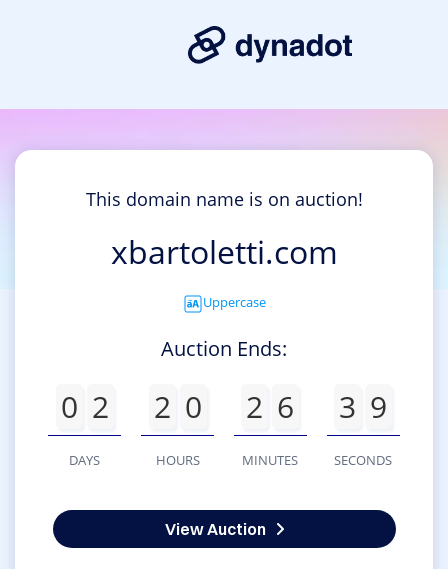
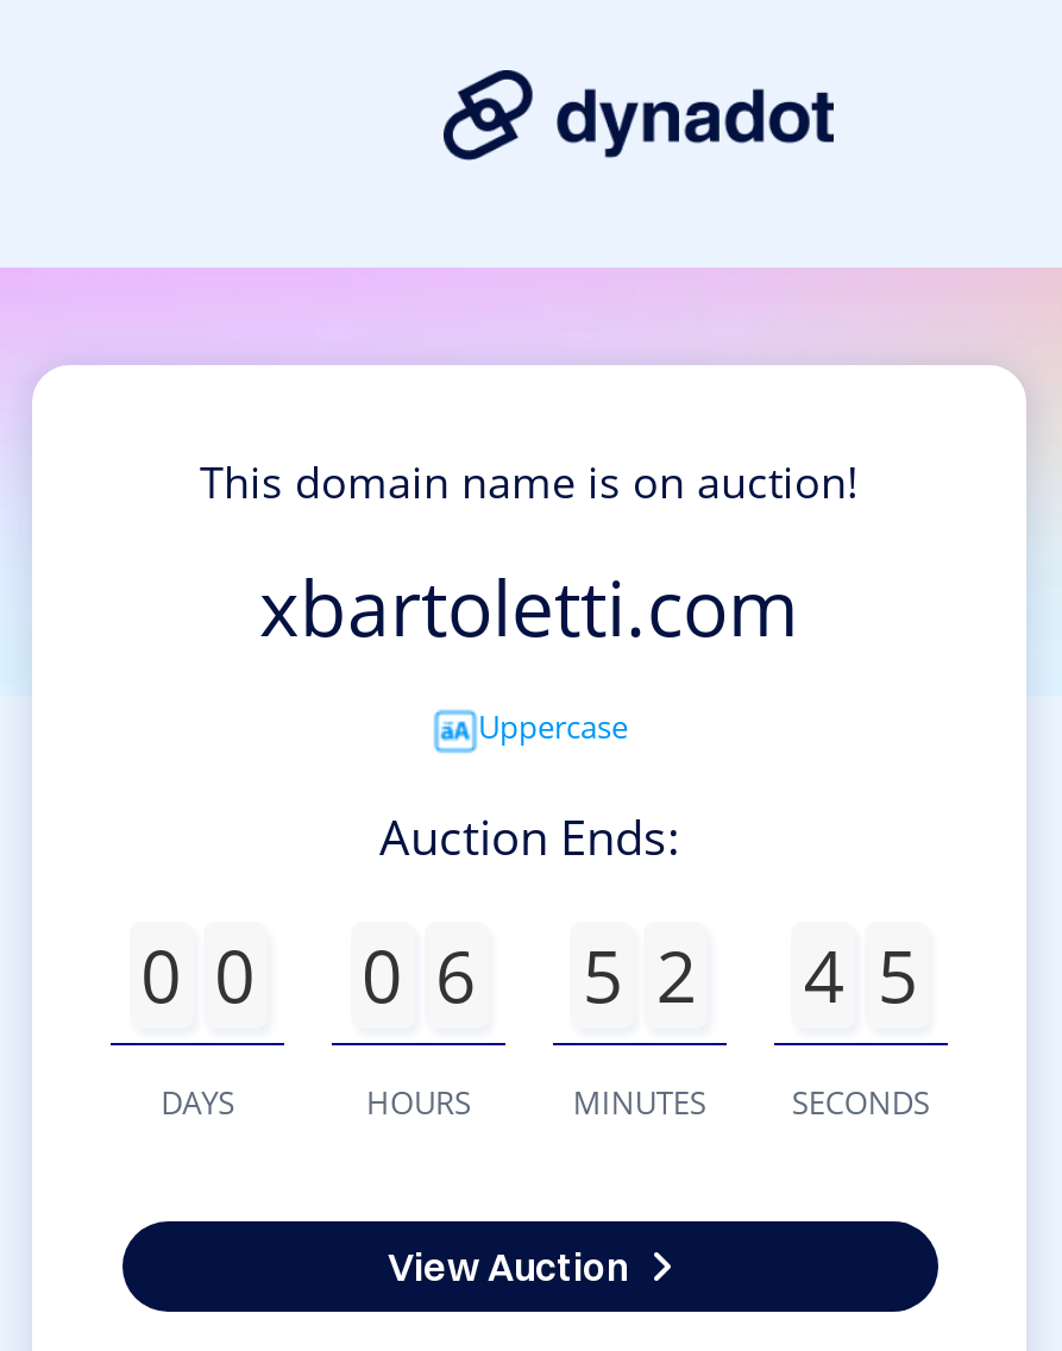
- 0 2
+ 0 0

- 2 0
+ 0 6

- 2 6
+ 5 2

- 3 9
+ 4 5
